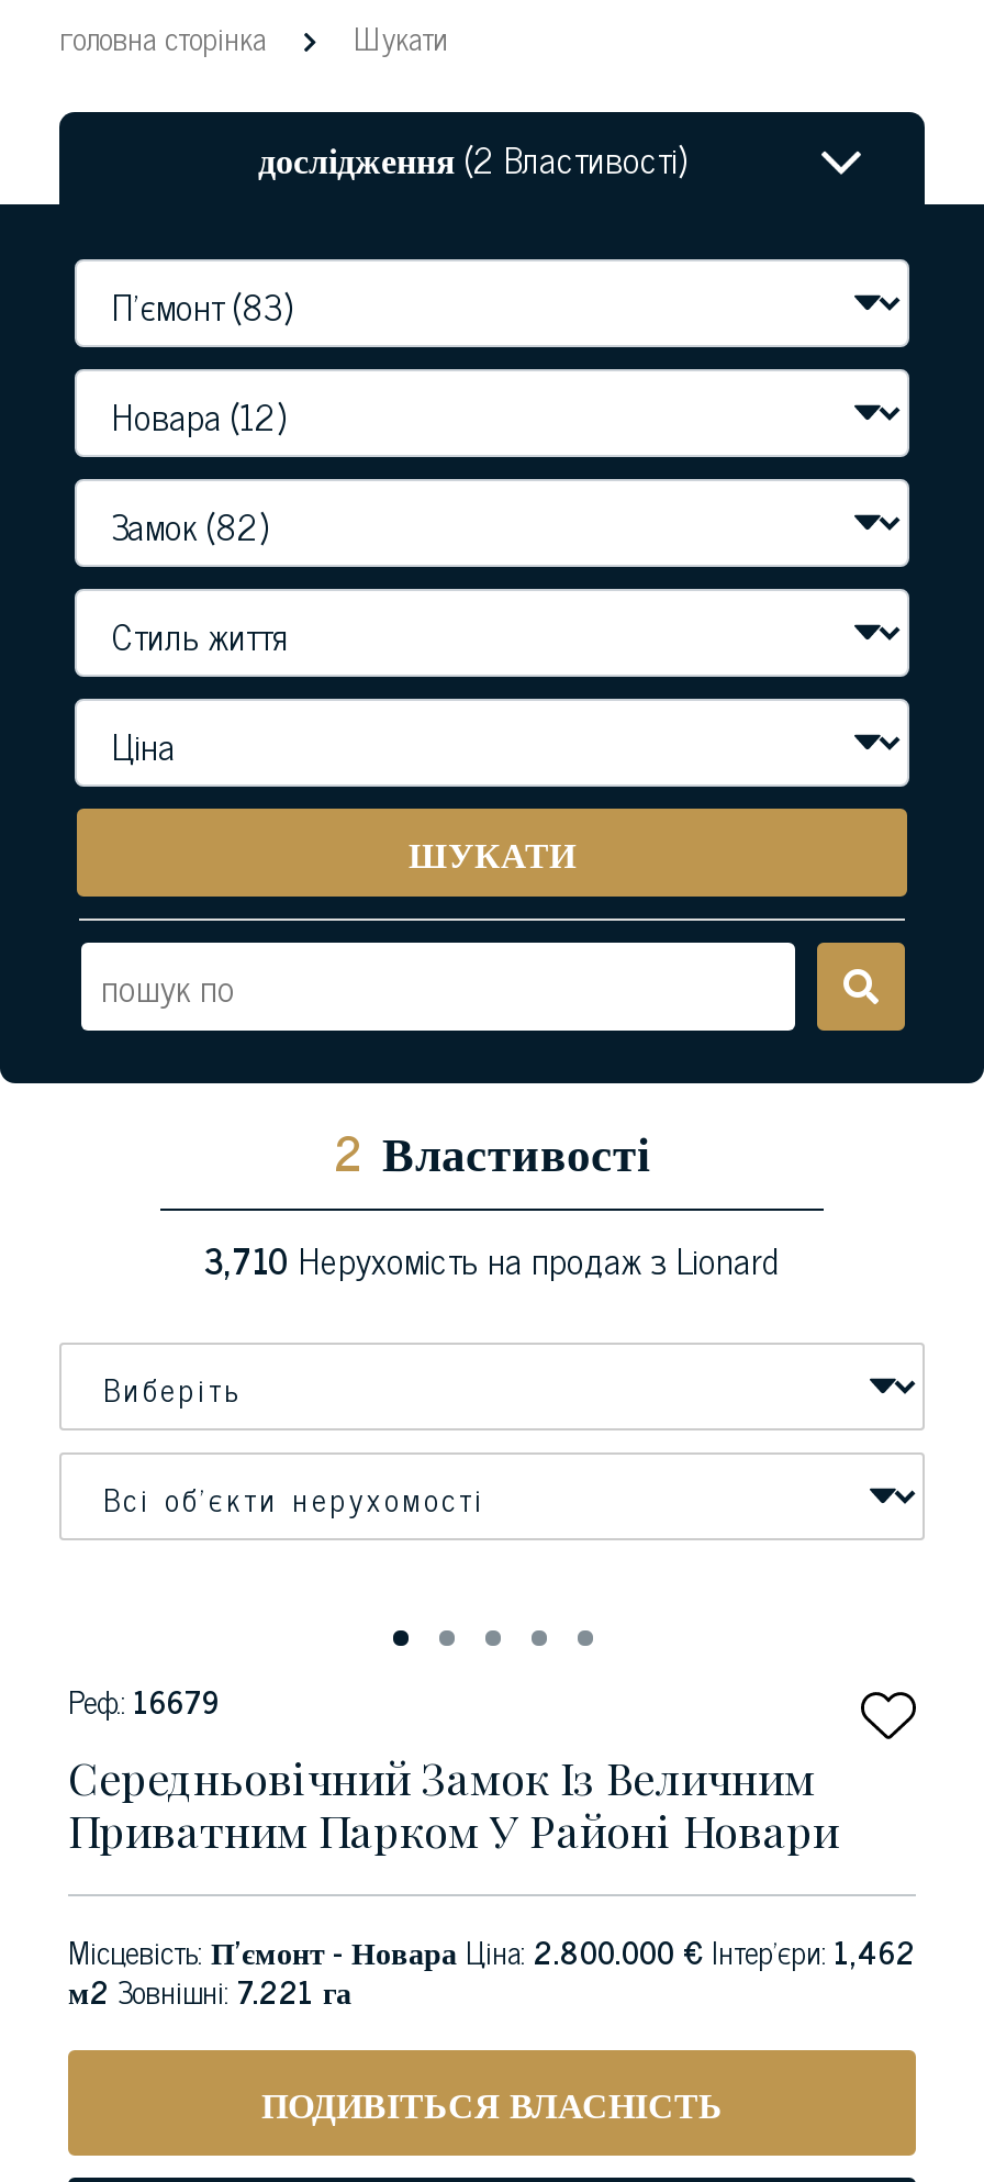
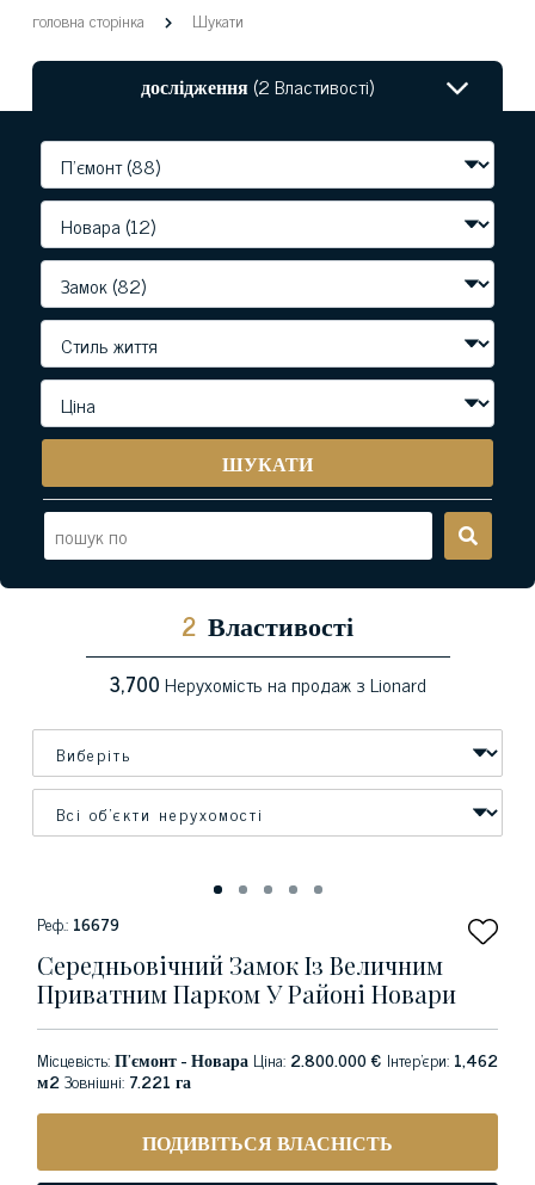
- 3,710 Нерухомість на продаж з Lionard
+ 3,700 Нерухомість на продаж з Lionard
